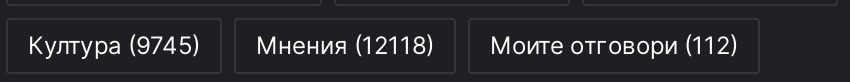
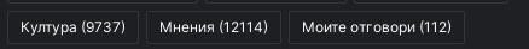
- Култура (9745)
+ Култура (9737)

- Мнения (12118)
+ Мнения (12114)
